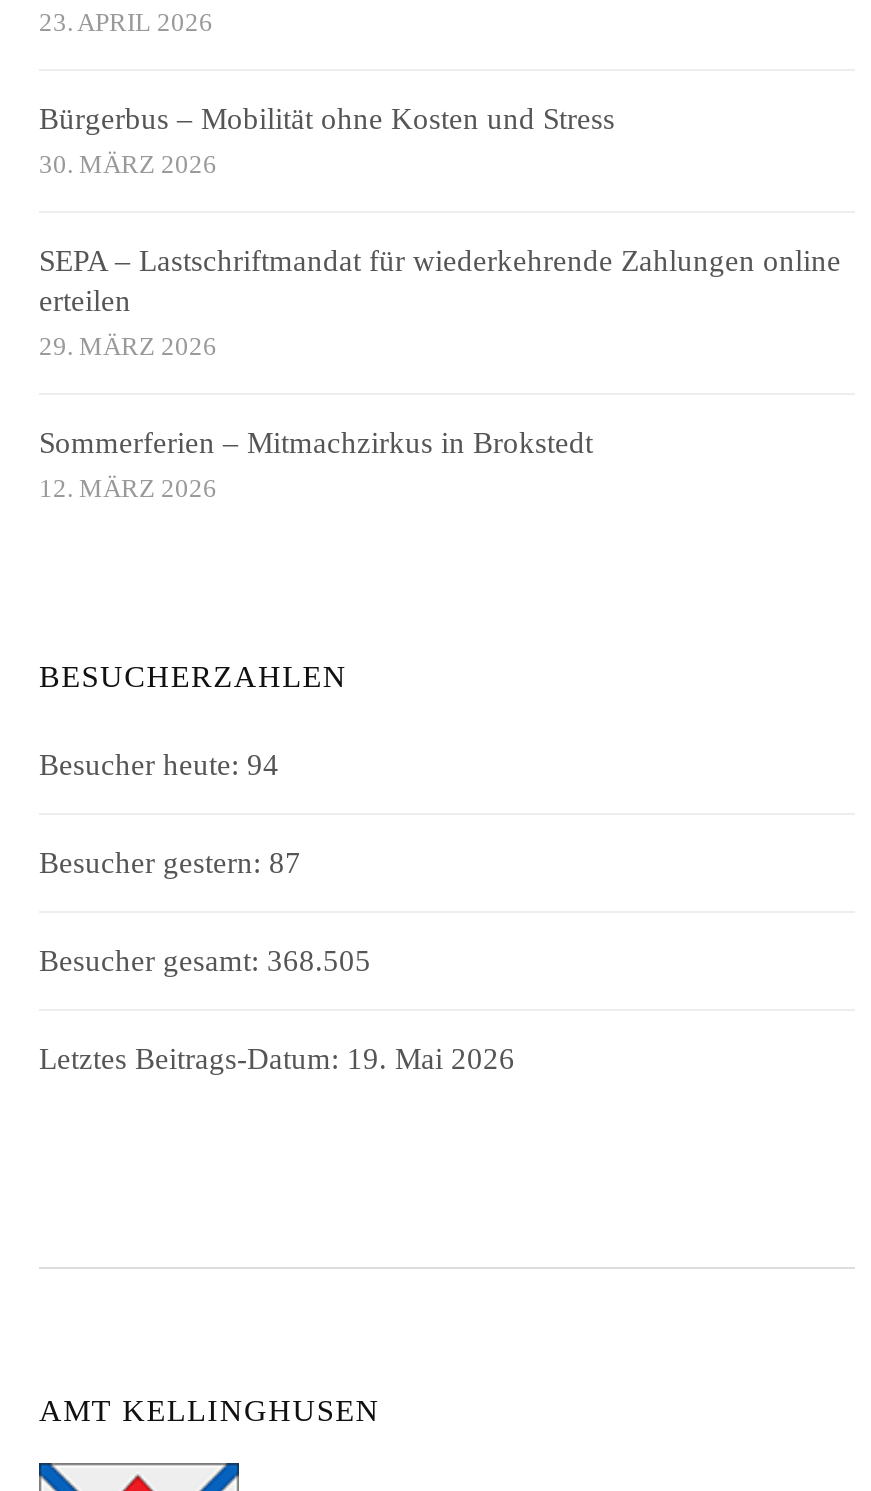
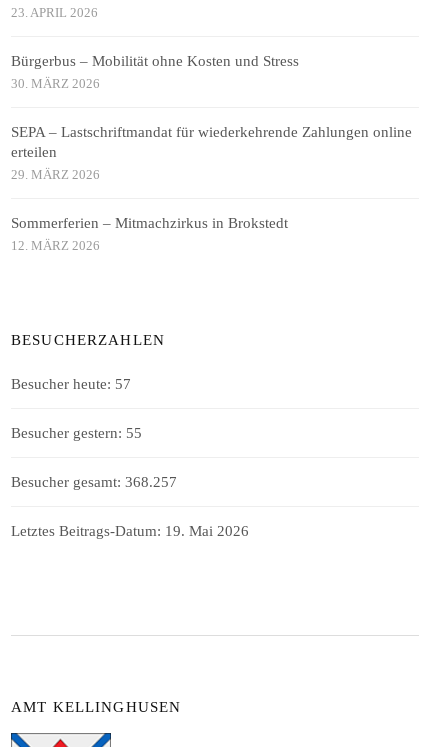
- Besucher heute: 94
+ Besucher heute: 57

- Besucher gestern: 87
+ Besucher gestern: 55

- Besucher gesamt: 368.505
+ Besucher gesamt: 368.257
